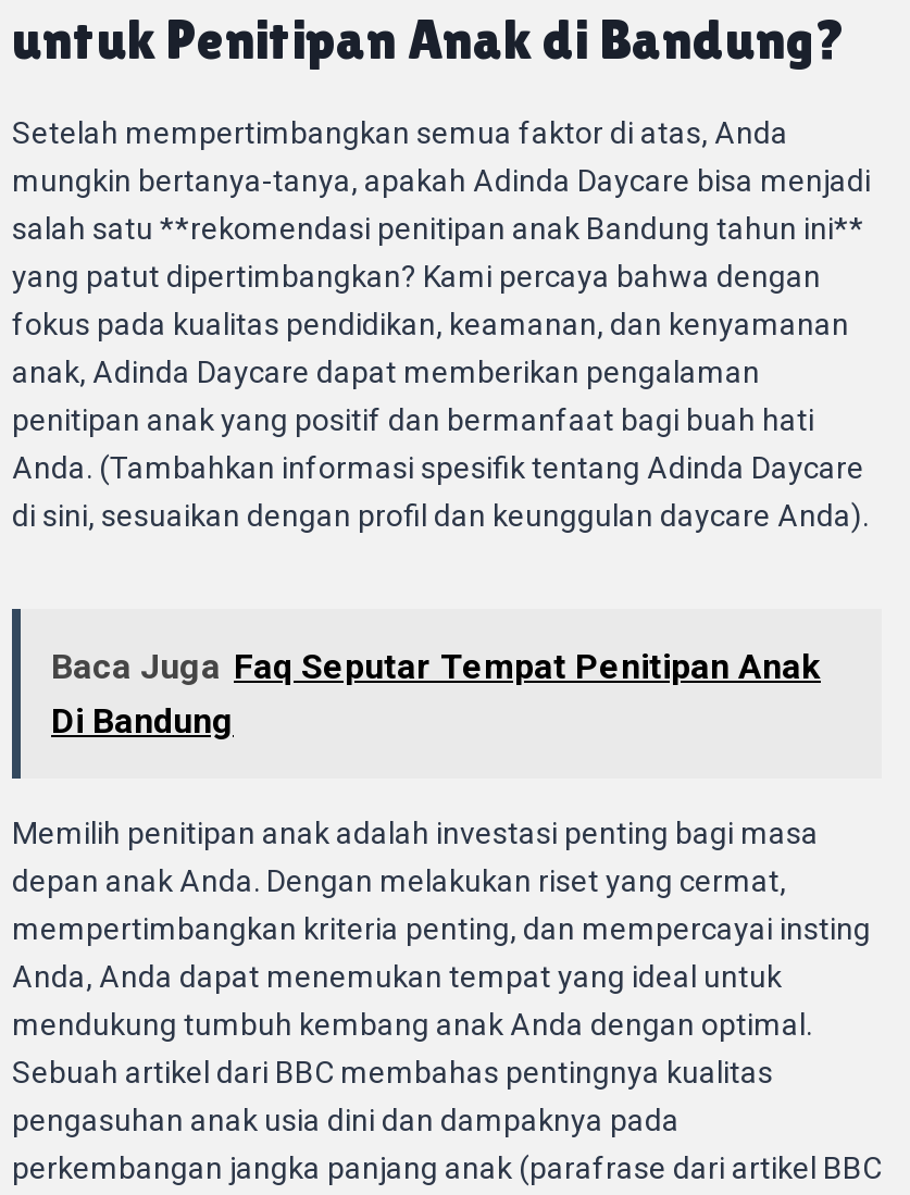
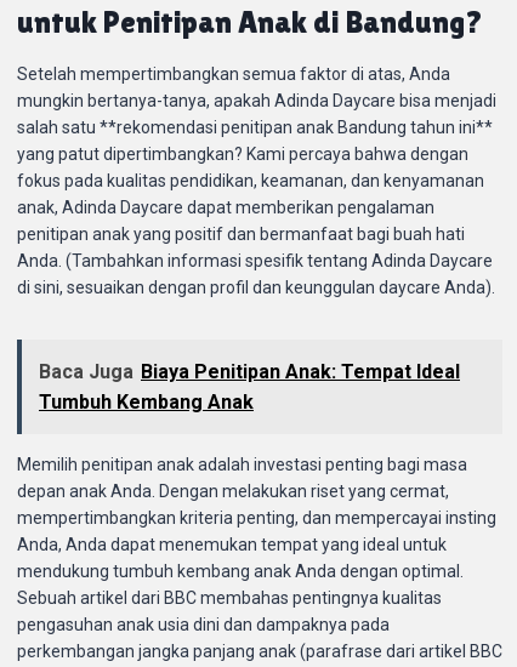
- Baca Juga Faq Seputar Tempat Penitipan Anak
- Di Bandung
+ Baca Juga Biaya Penitipan Anak: Tempat Ideal
+ Tumbuh Kembang Anak
